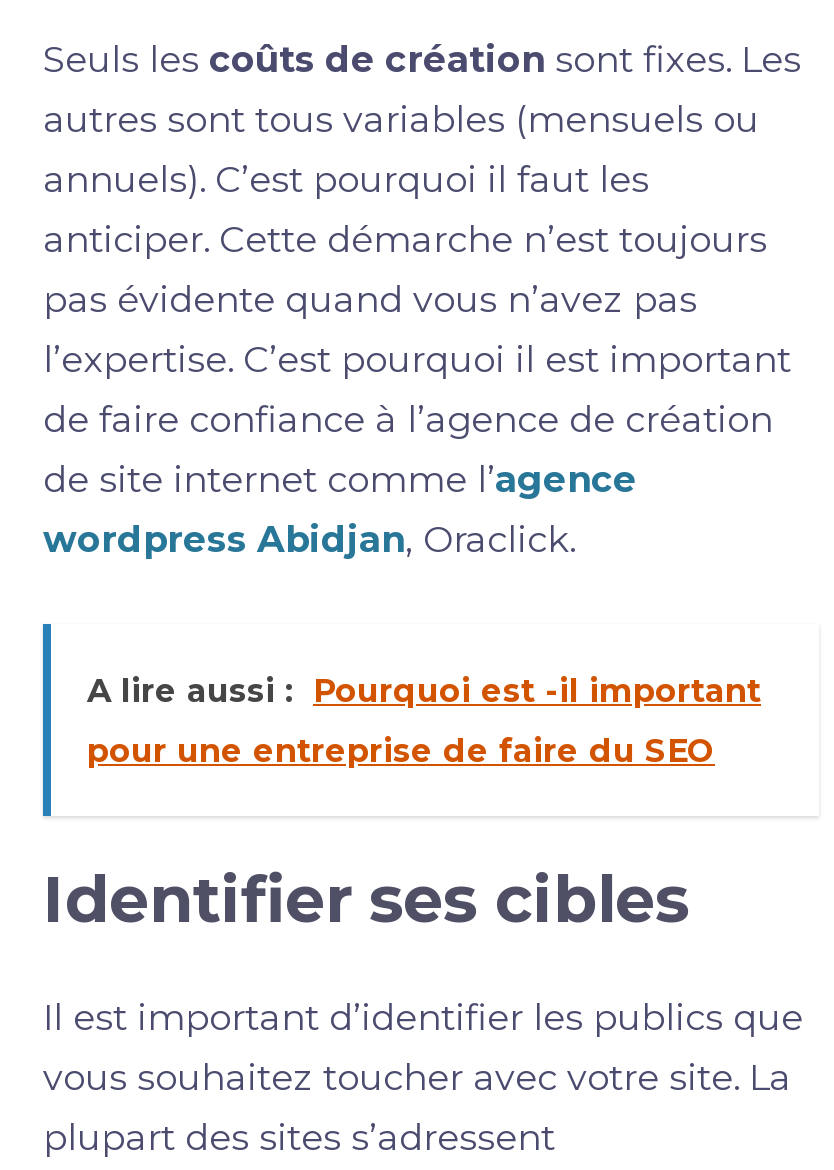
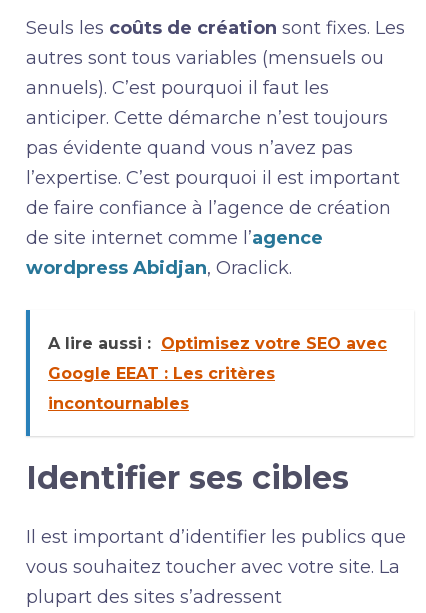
- A lire aussi : Pourquoi est -il important
- pour une entreprise de faire du SEO
+ A lire aussi : Optimisez votre SEO avec
+ Google EEAT : Les critères
+ incontournables
